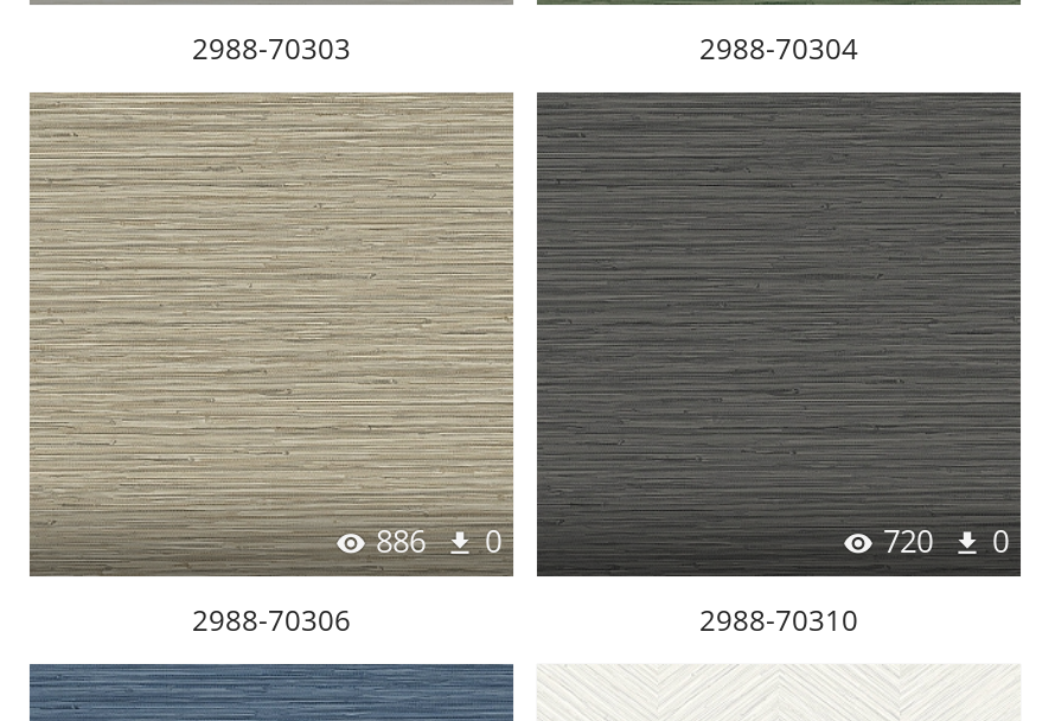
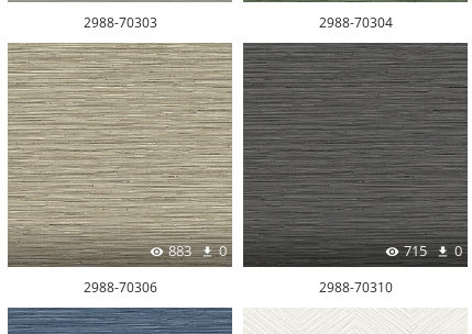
- 886 0
+ 883 0

- 720 0
+ 715 0
